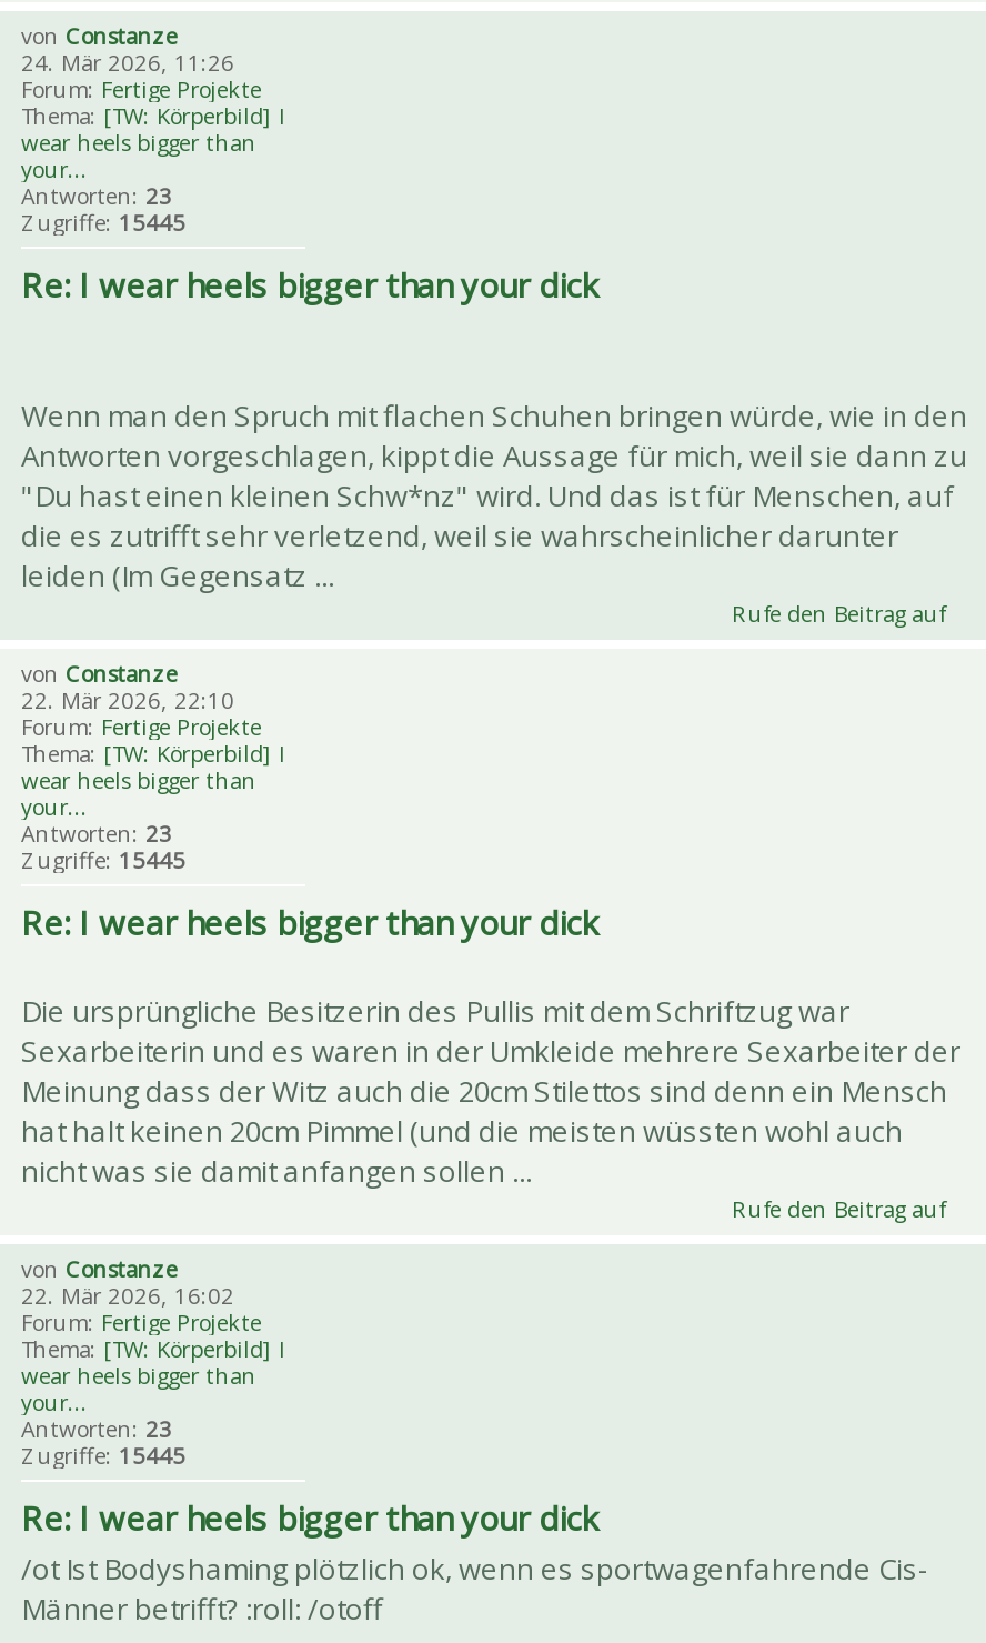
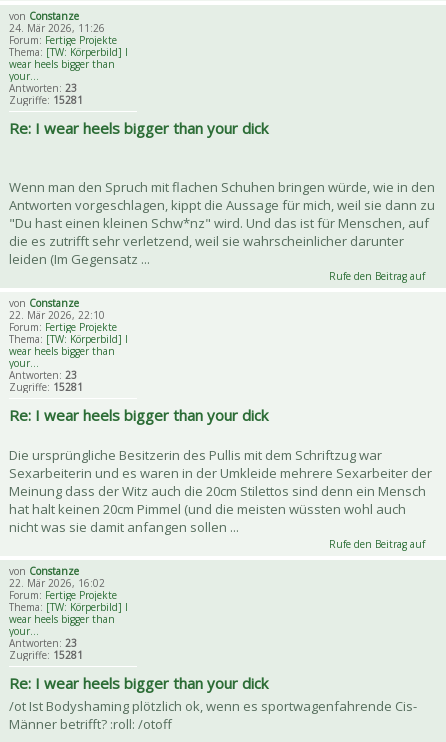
- Zugriffe: 15445
+ Zugriffe: 15281

- Zugriffe:15445
+ Zugriffe:15281

- Zugriffe: 15445
+ Zugriffe: 15281
